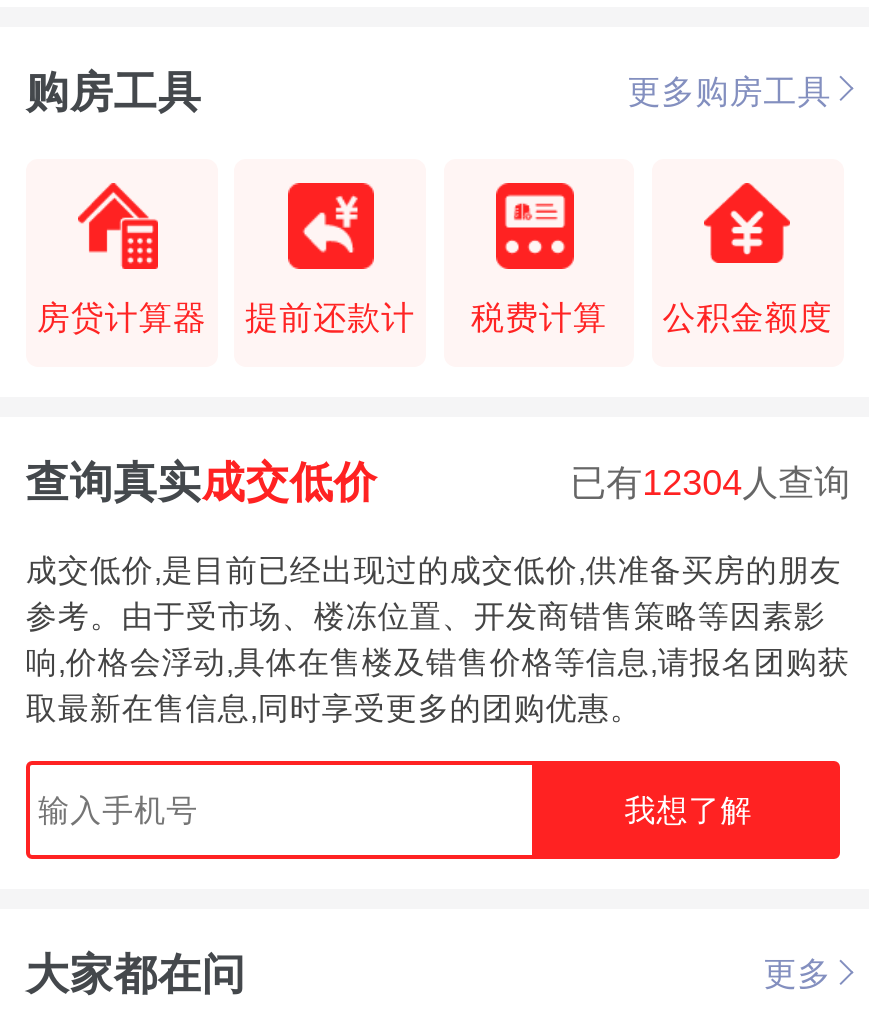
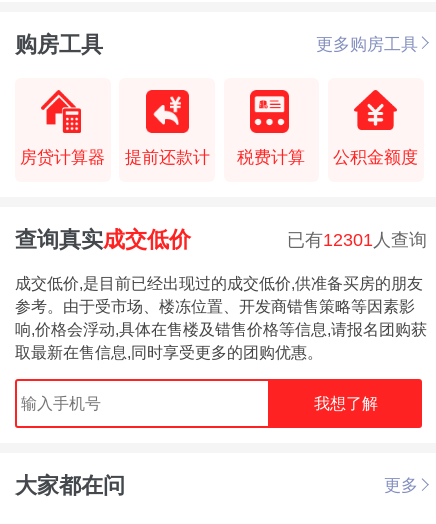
- 已有12304人查询
+ 已有12301人查询
